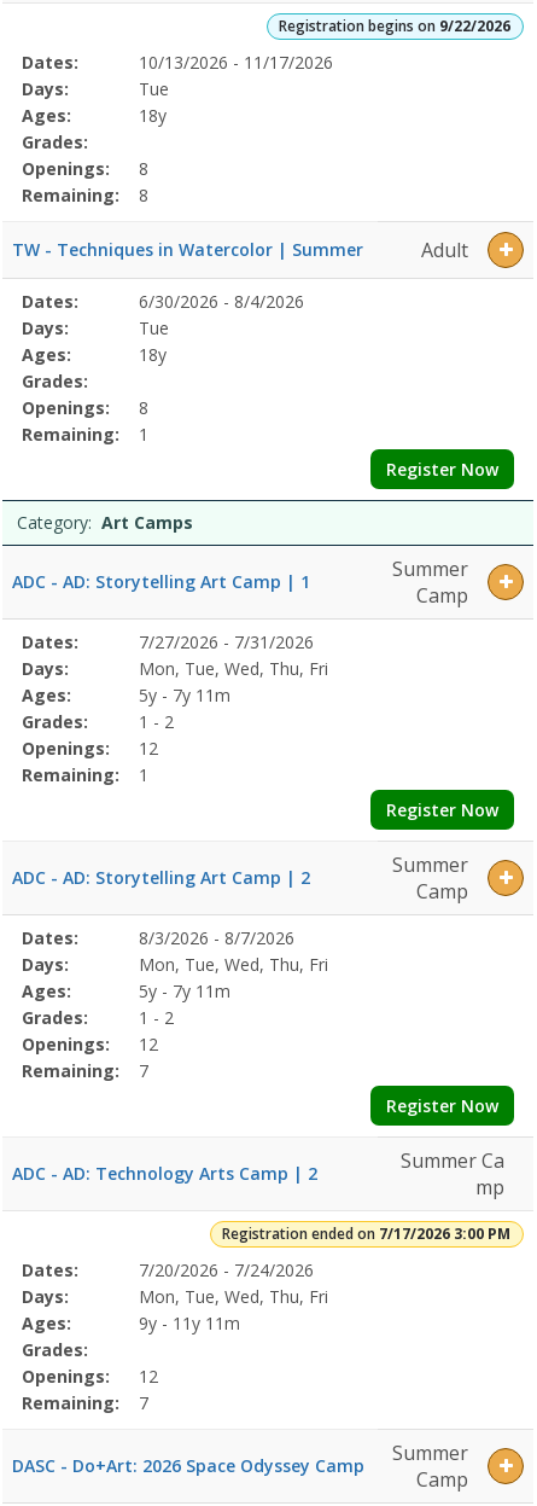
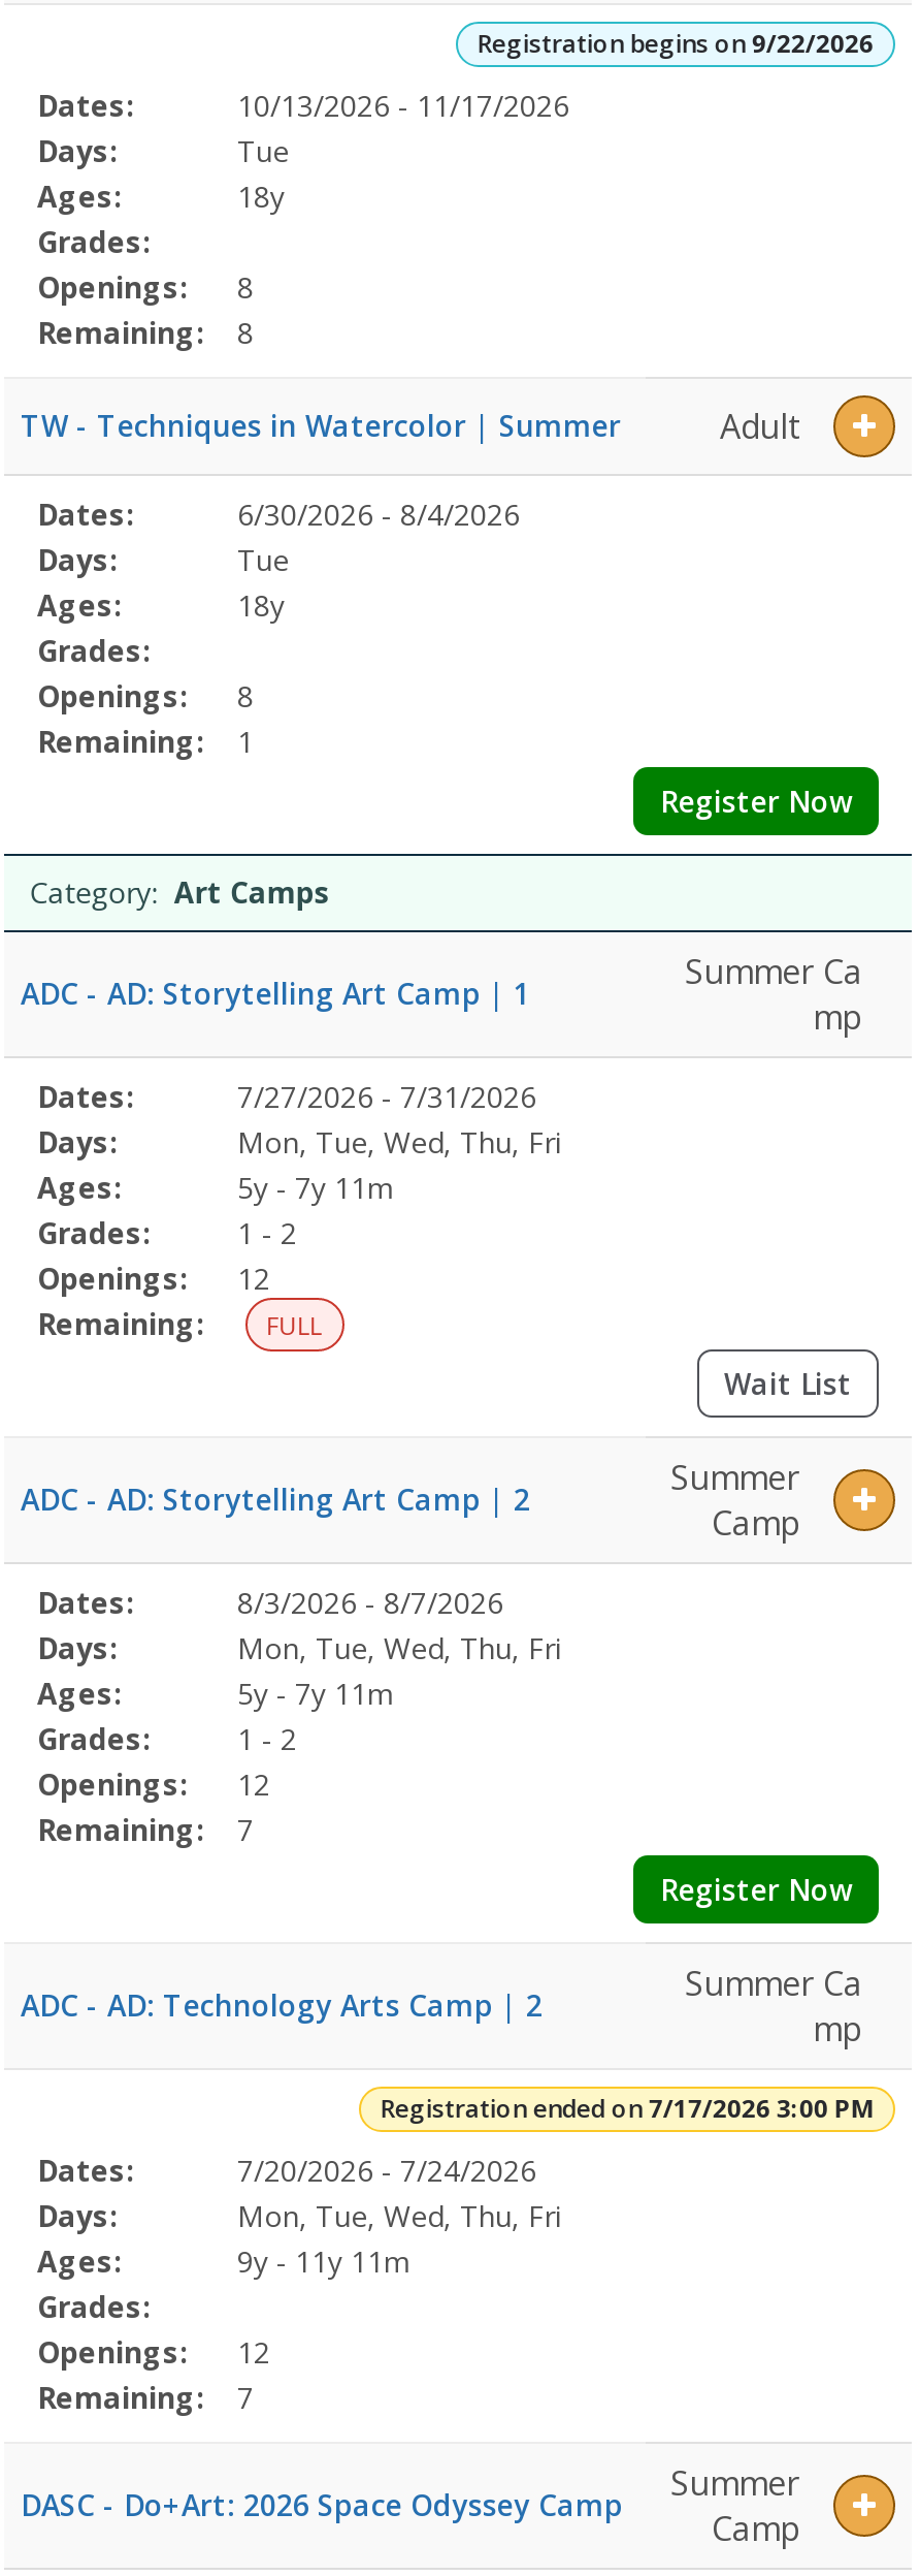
- 1
+ FULL

- Register Now
+ Wait List
